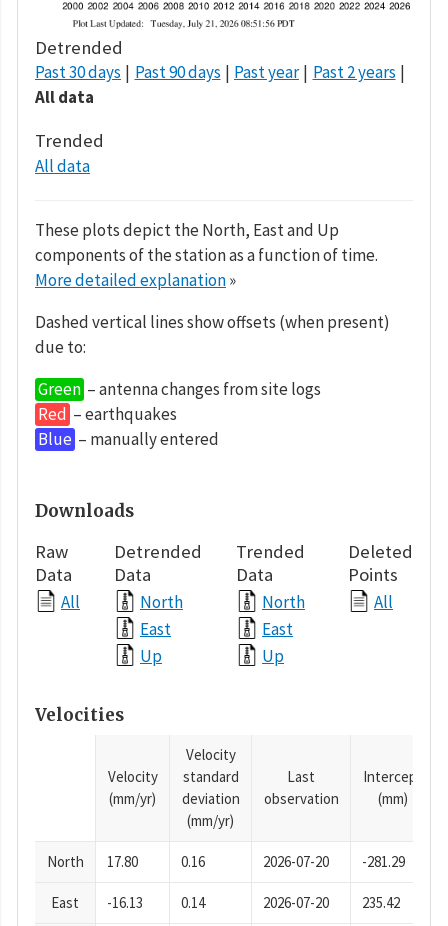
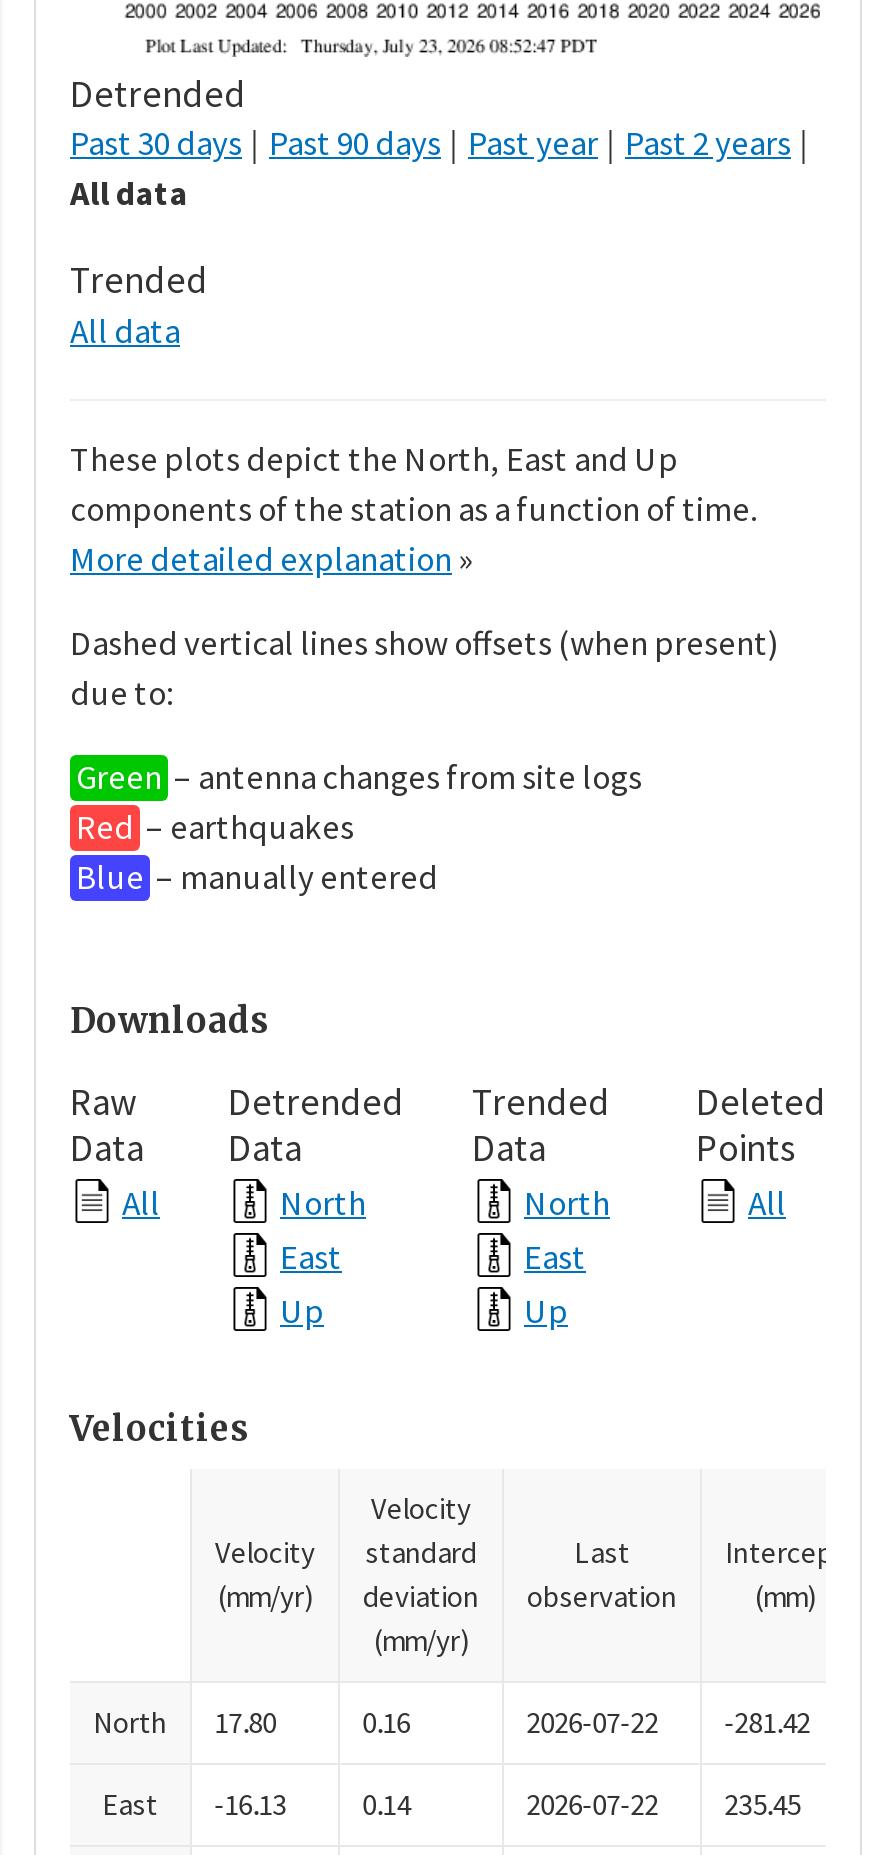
- 2026-07-20
+ 2026-07-22

- -281.29
+ -281.42

- 2026-07-20
+ 2026-07-22

- 235.42
+ 235.45
